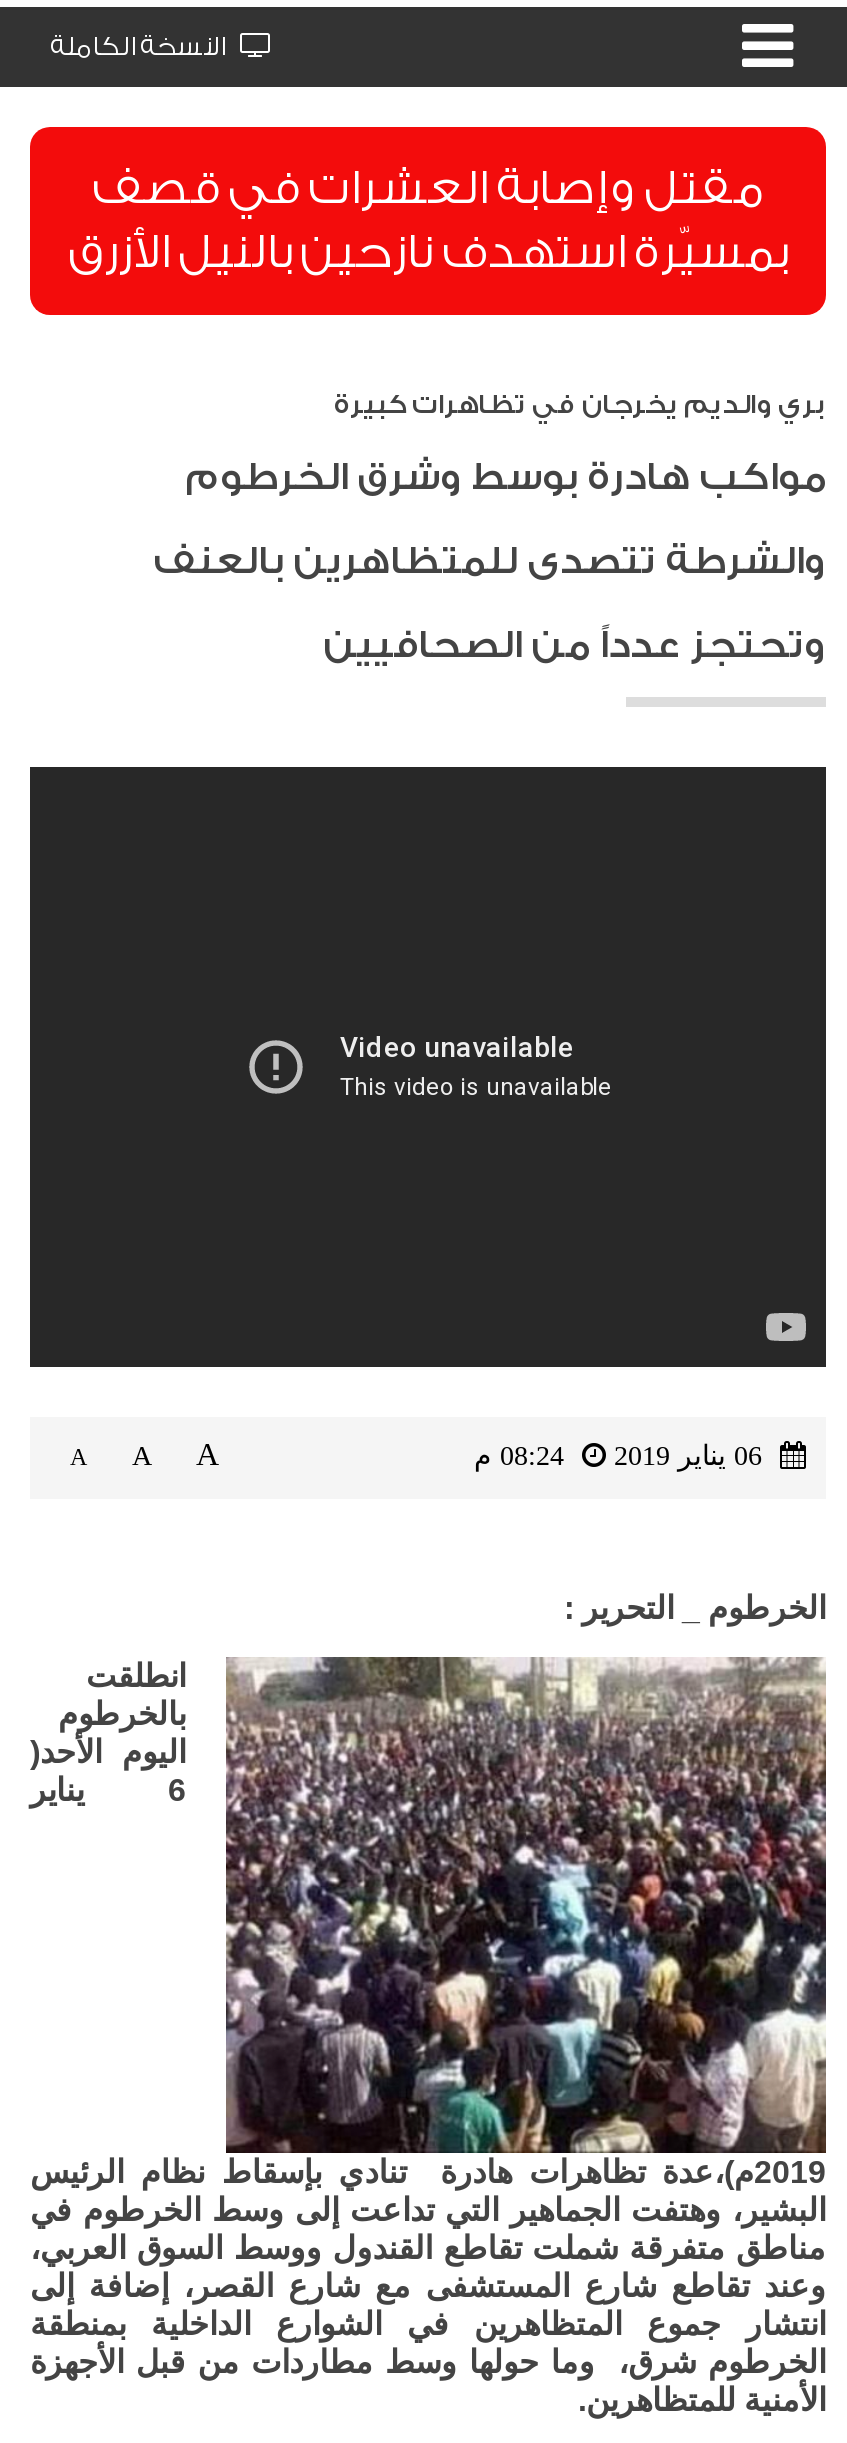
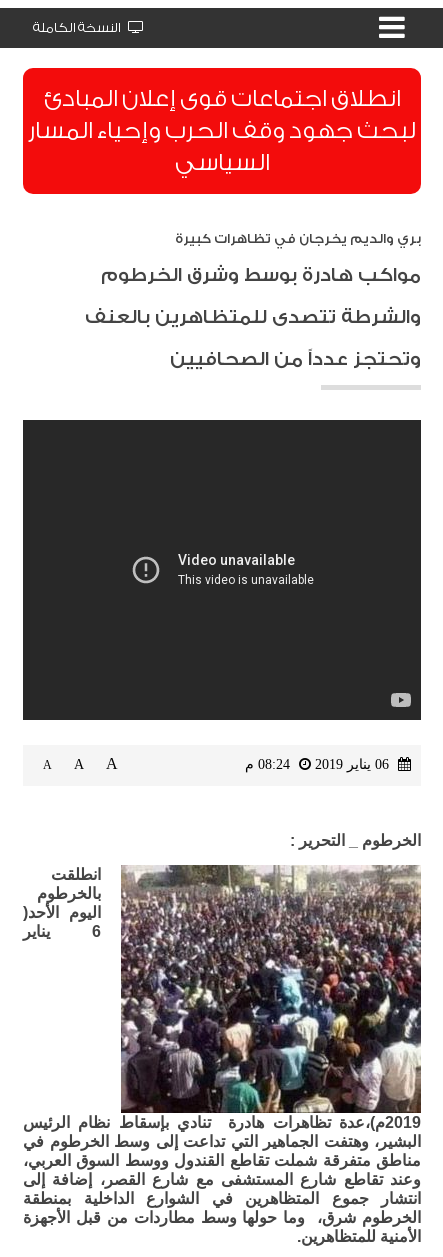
- مقتل وإصابة العشرات في قصف
- بمسيّرة استهدف نازحين بالنيل الأزرق
+ انطلاق اجتماعات قوى إعلان المبادئ
+ لبحث جهود وقف الحرب وإحياء المسار
+ السياسي
